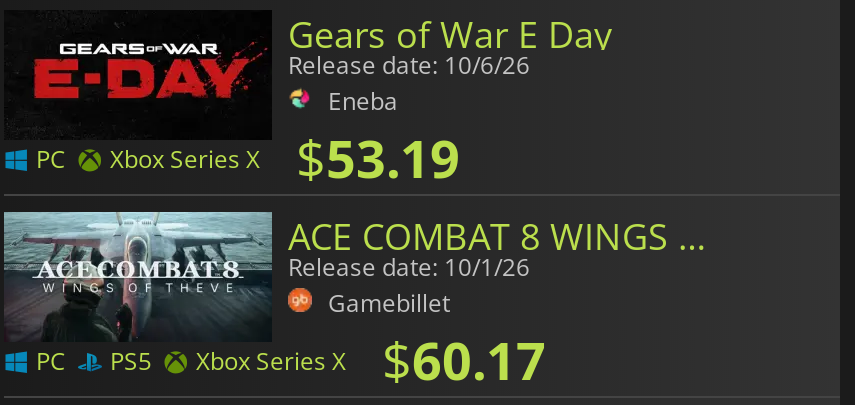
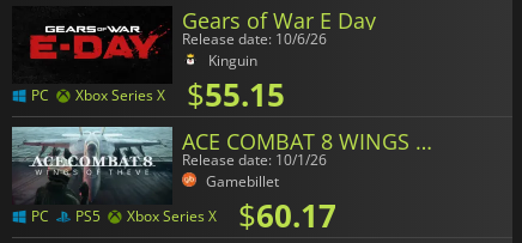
- Eneba
+ Kinguin

- PC Xbox Series X $53.19
+ PC Xbox Series X $55.15
